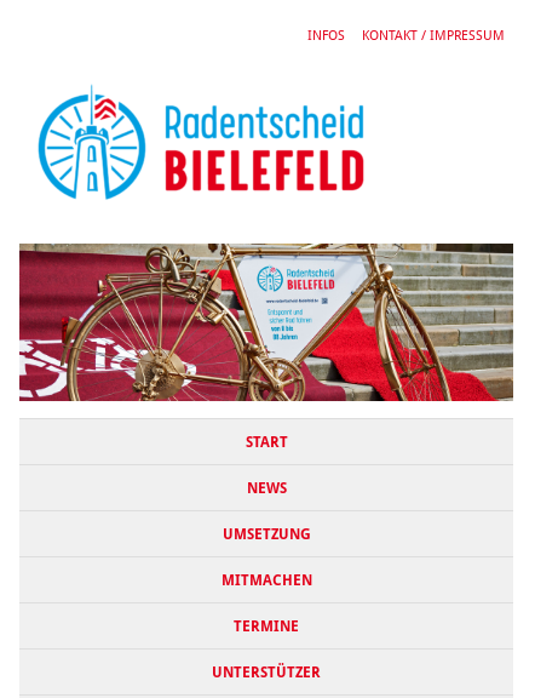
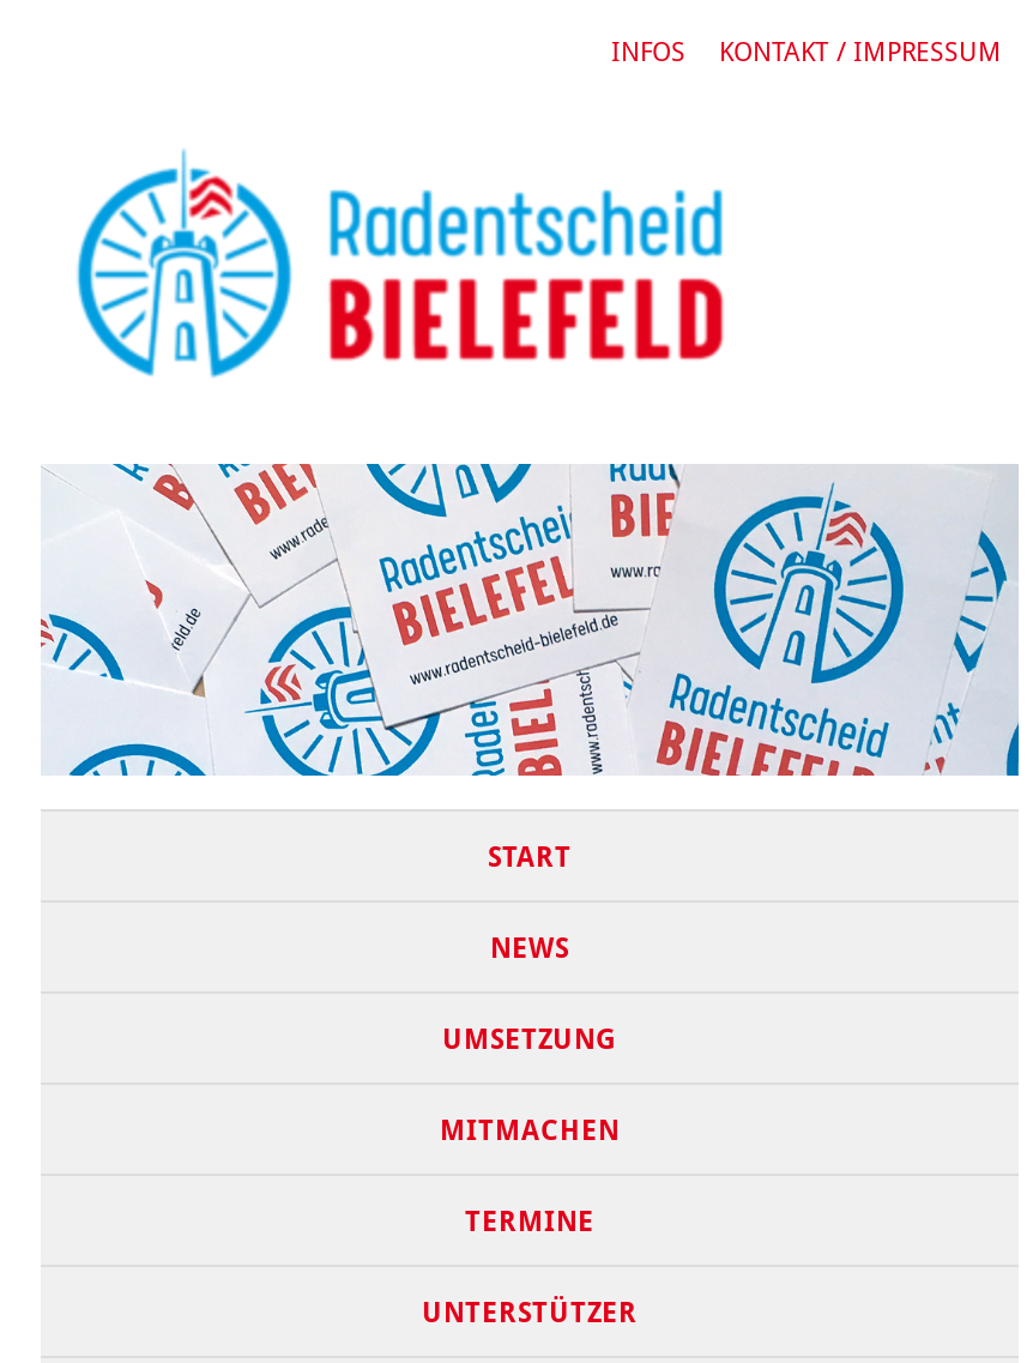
- [image]
+ [image]
